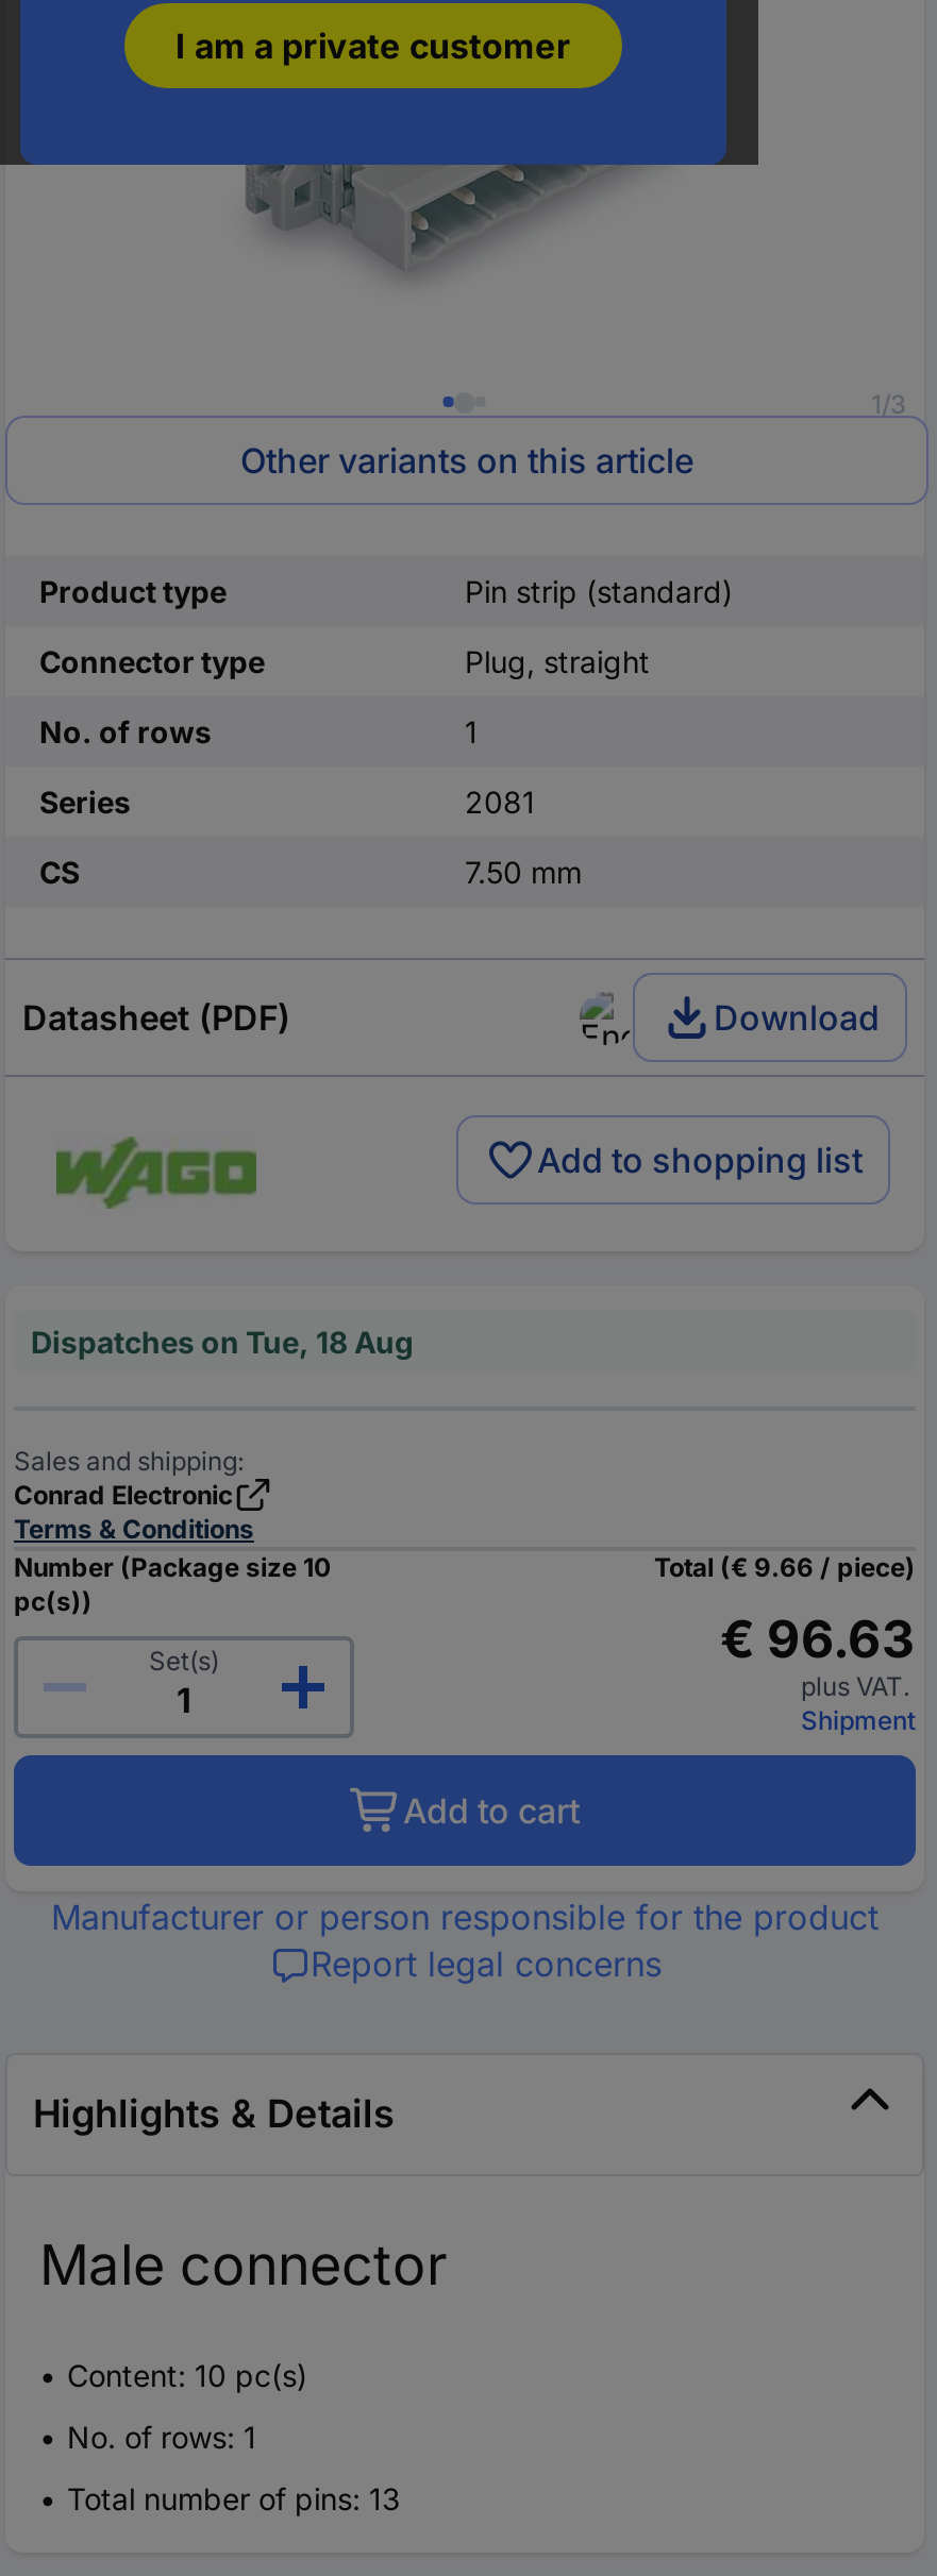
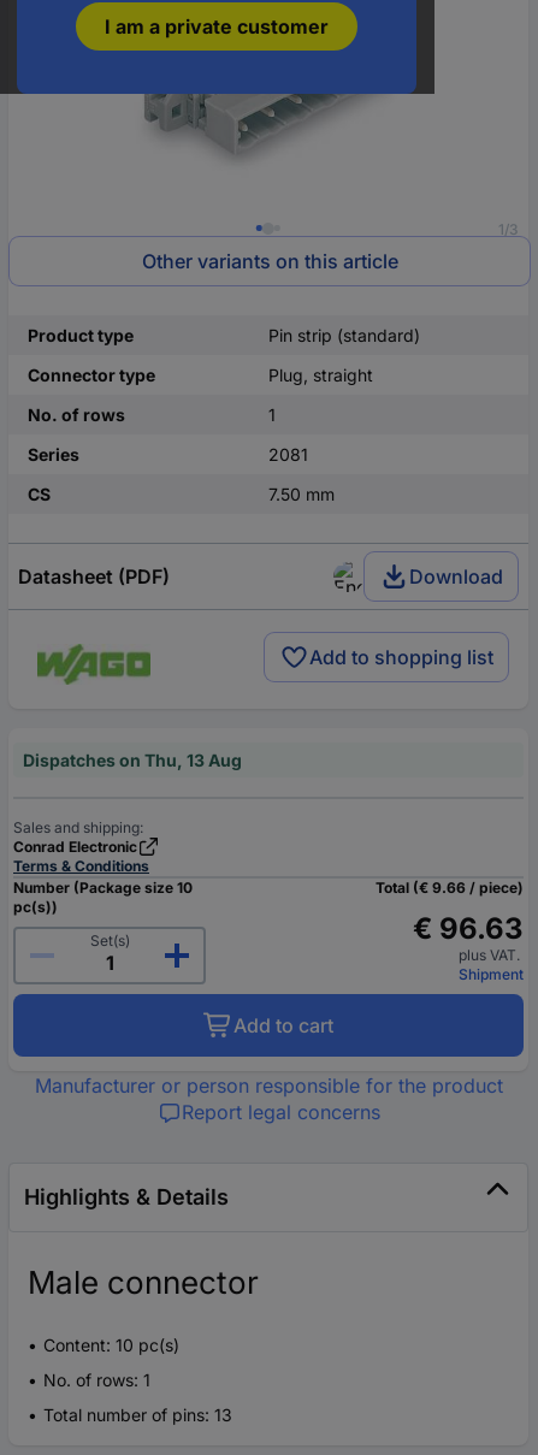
- Dispatches on Tue, 18 Aug
+ Dispatches on Thu, 13 Aug
